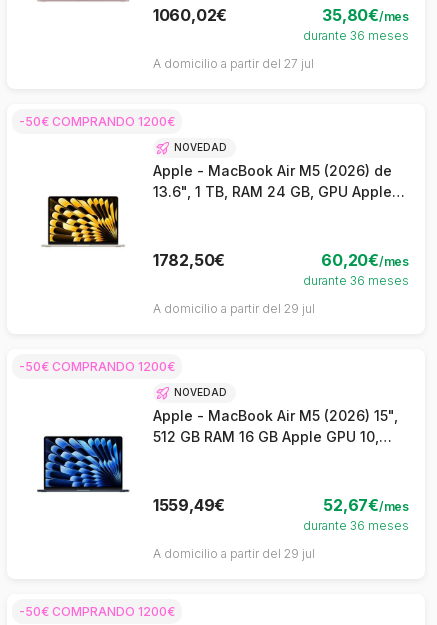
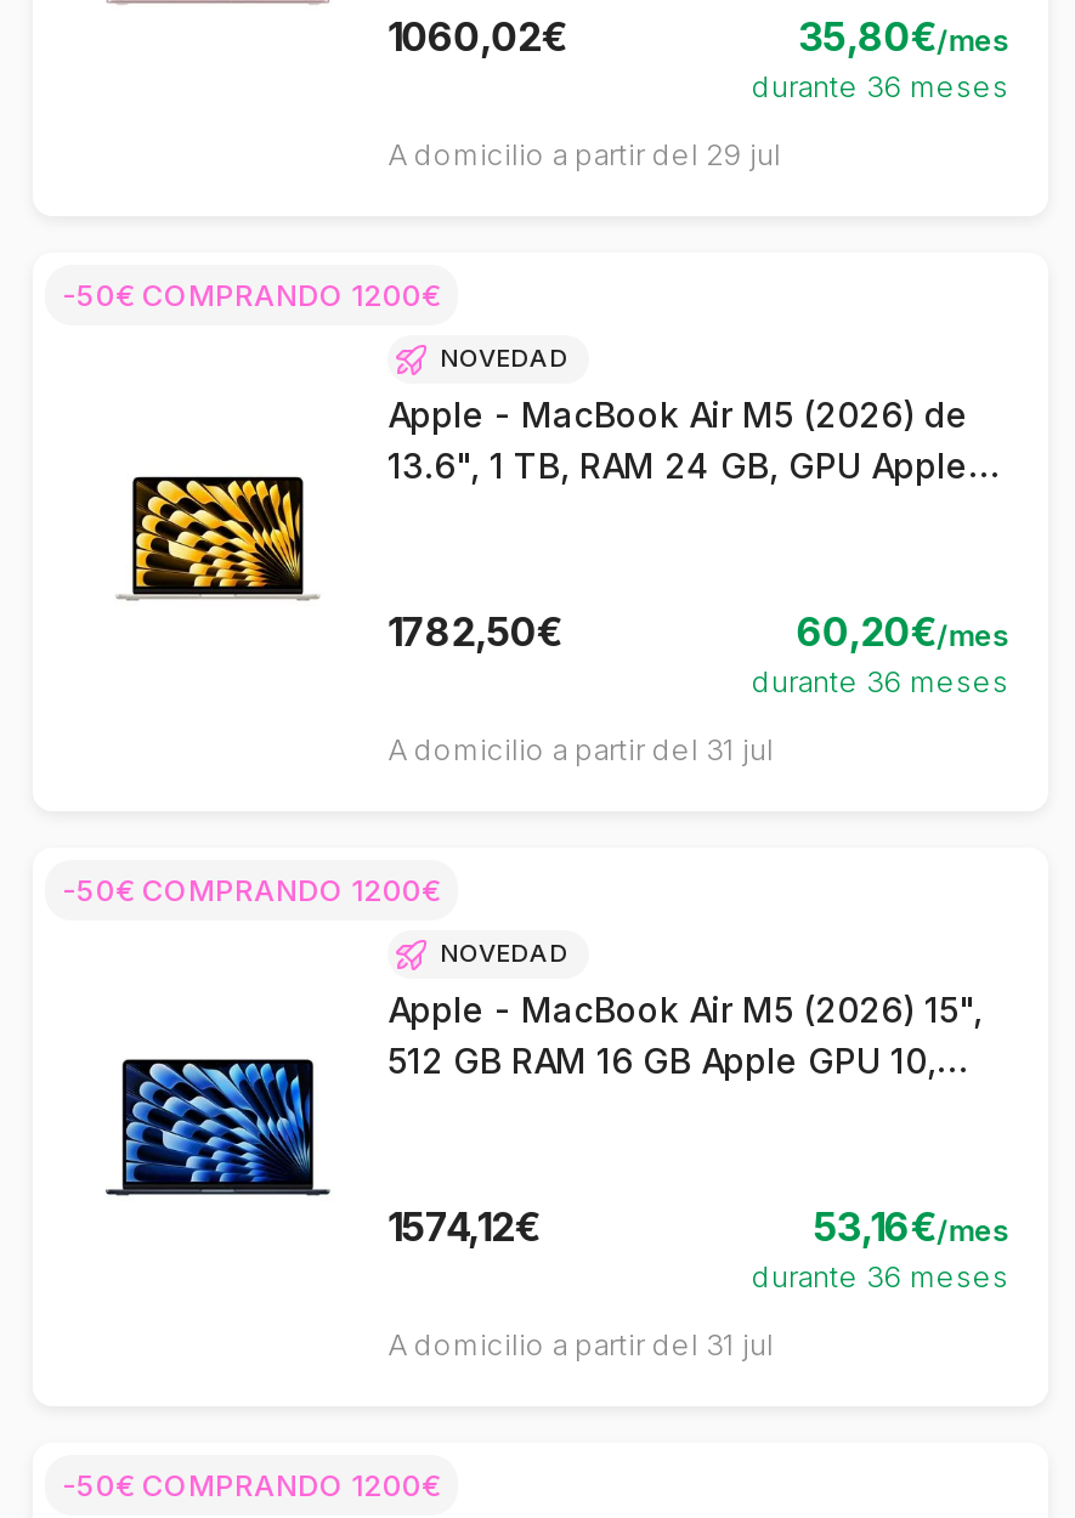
- A domicilio a partir del 27 jul
+ A domicilio a partir del 29 jul

- A domicilio a partir del 29 jul
+ A domicilio a partir del 31 jul

- 1559,49€
- 52,67€/mes
+ 1574,12€
+ 53,16€/mes

- A domicilio a partir del 29 jul
+ A domicilio a partir del 31 jul
